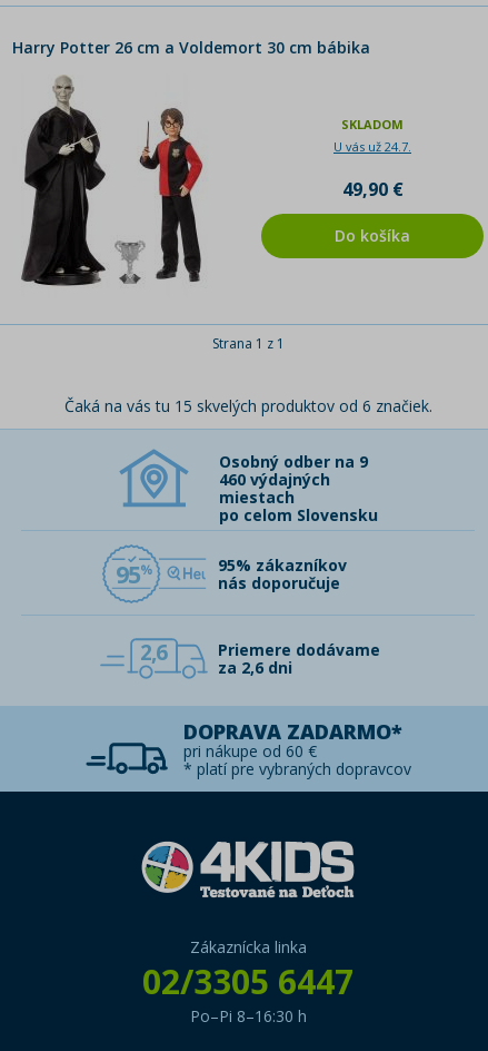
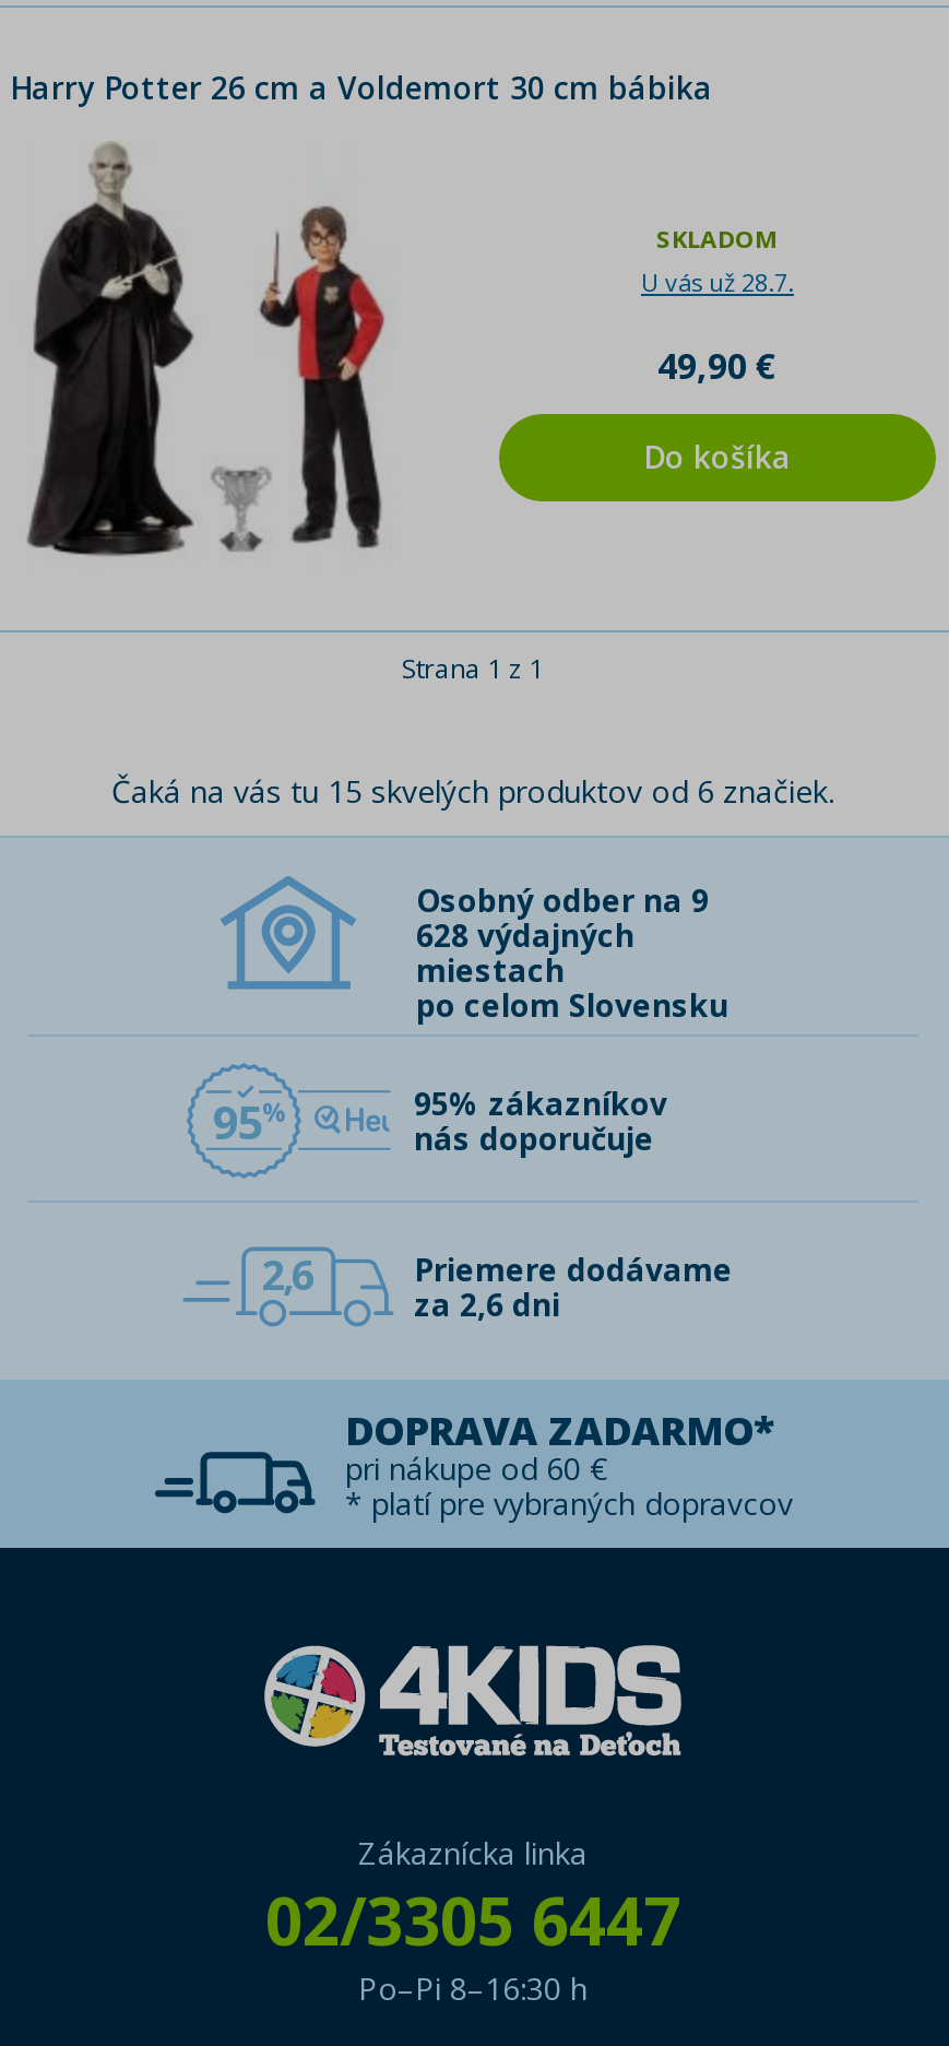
- U vás už 24.7.
+ U vás už 28.7.

- 460 výdajných
+ 628 výdajných
